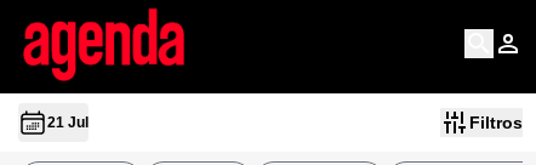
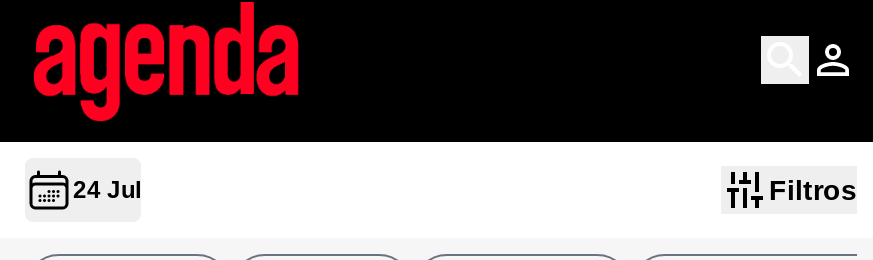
- 21 Jul
+ 24 Jul
